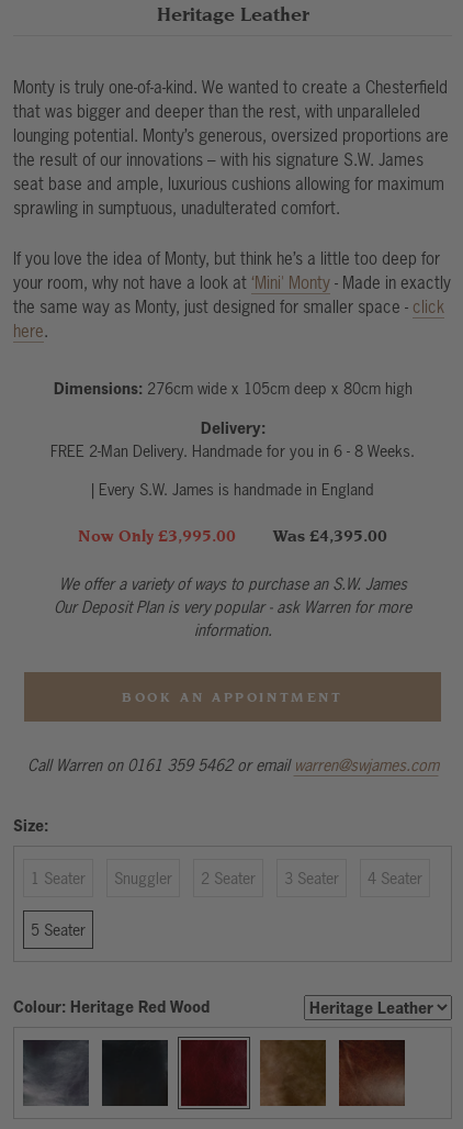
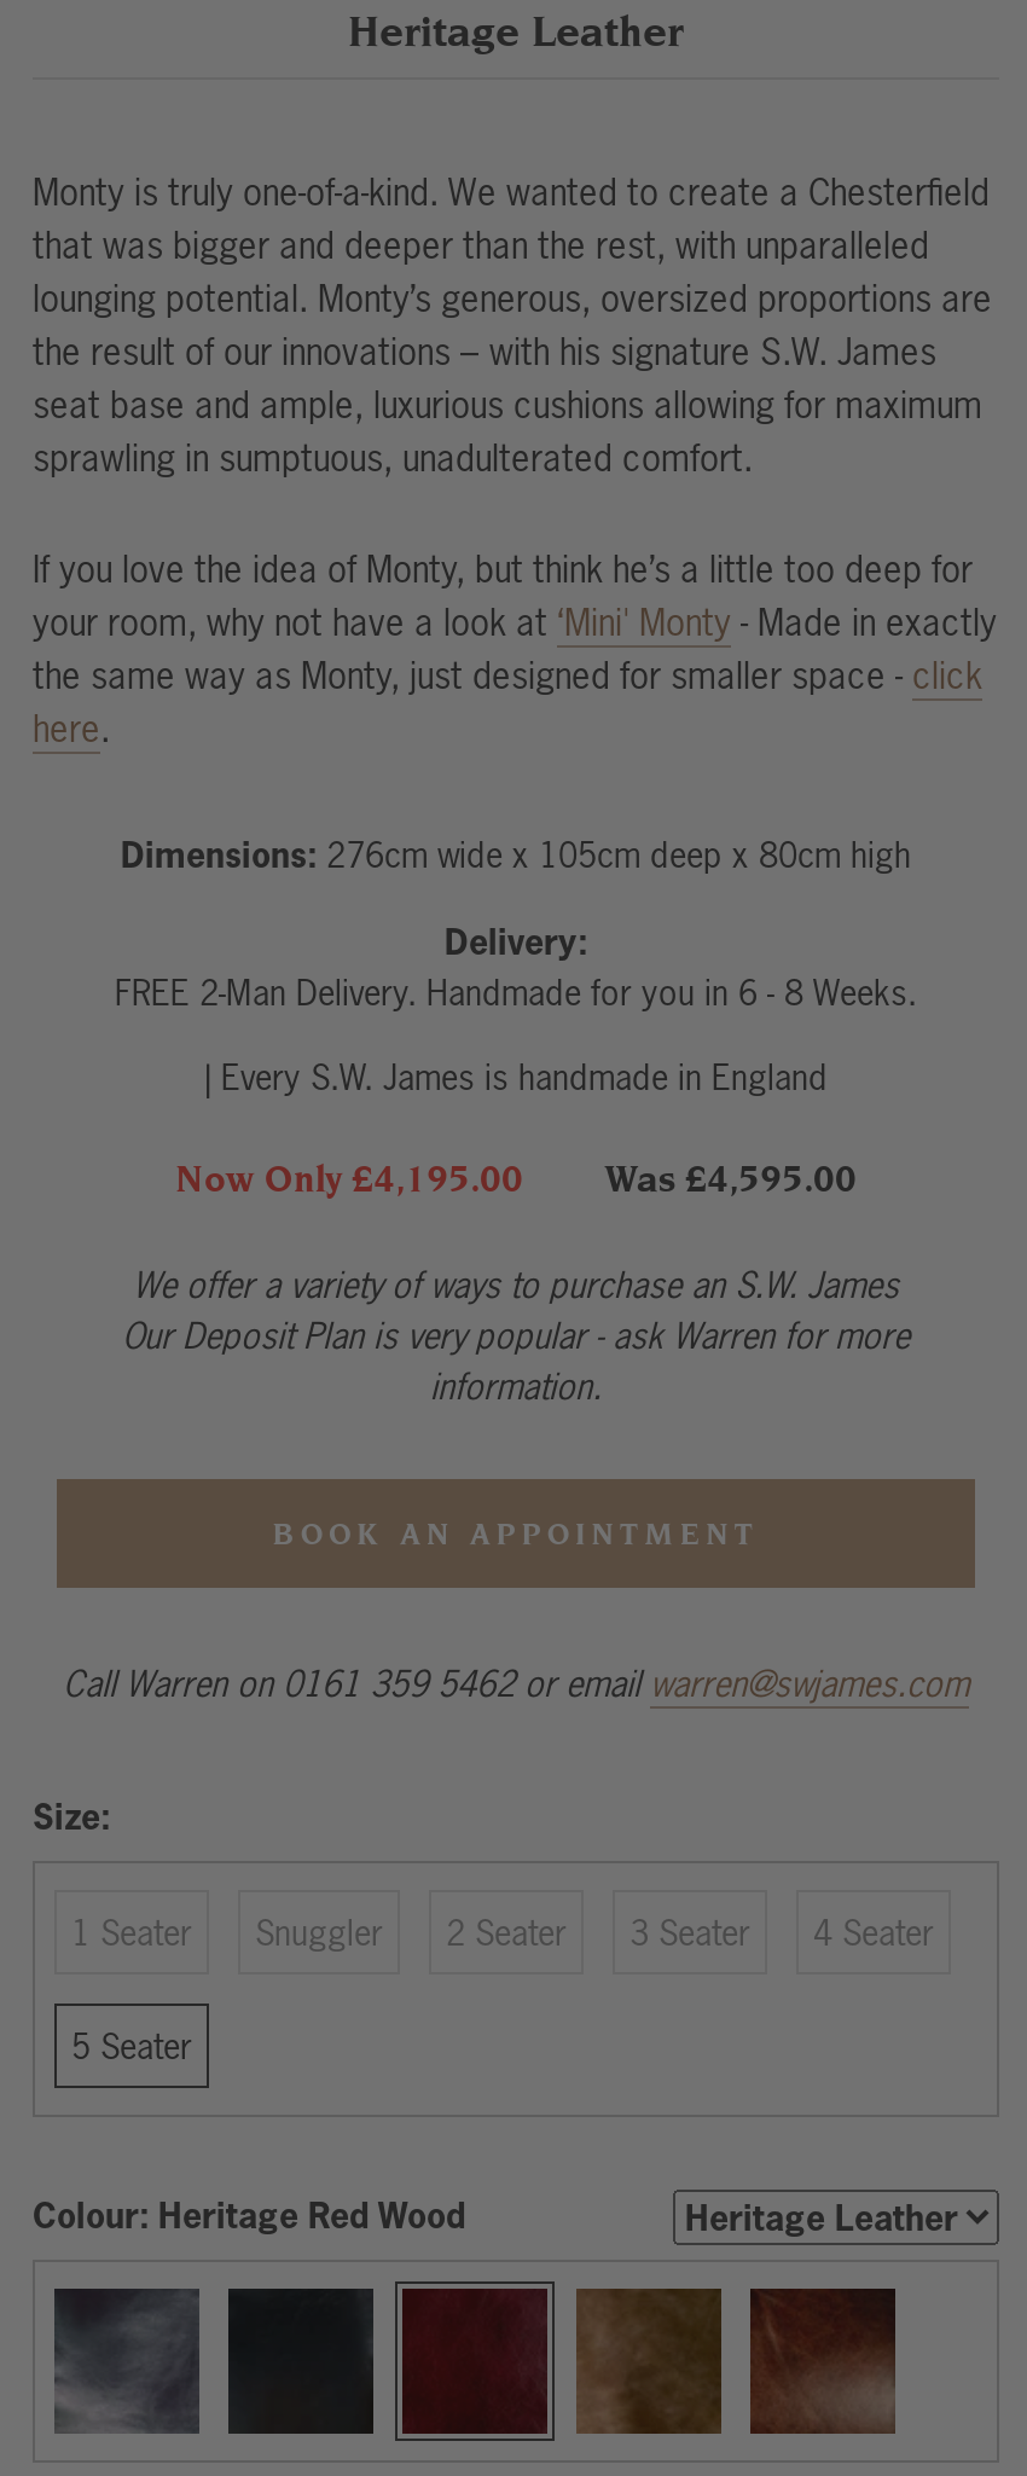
- Now Only £3,995.00
+ Now Only £4,195.00

- Was £4,395.00
+ Was £4,595.00
